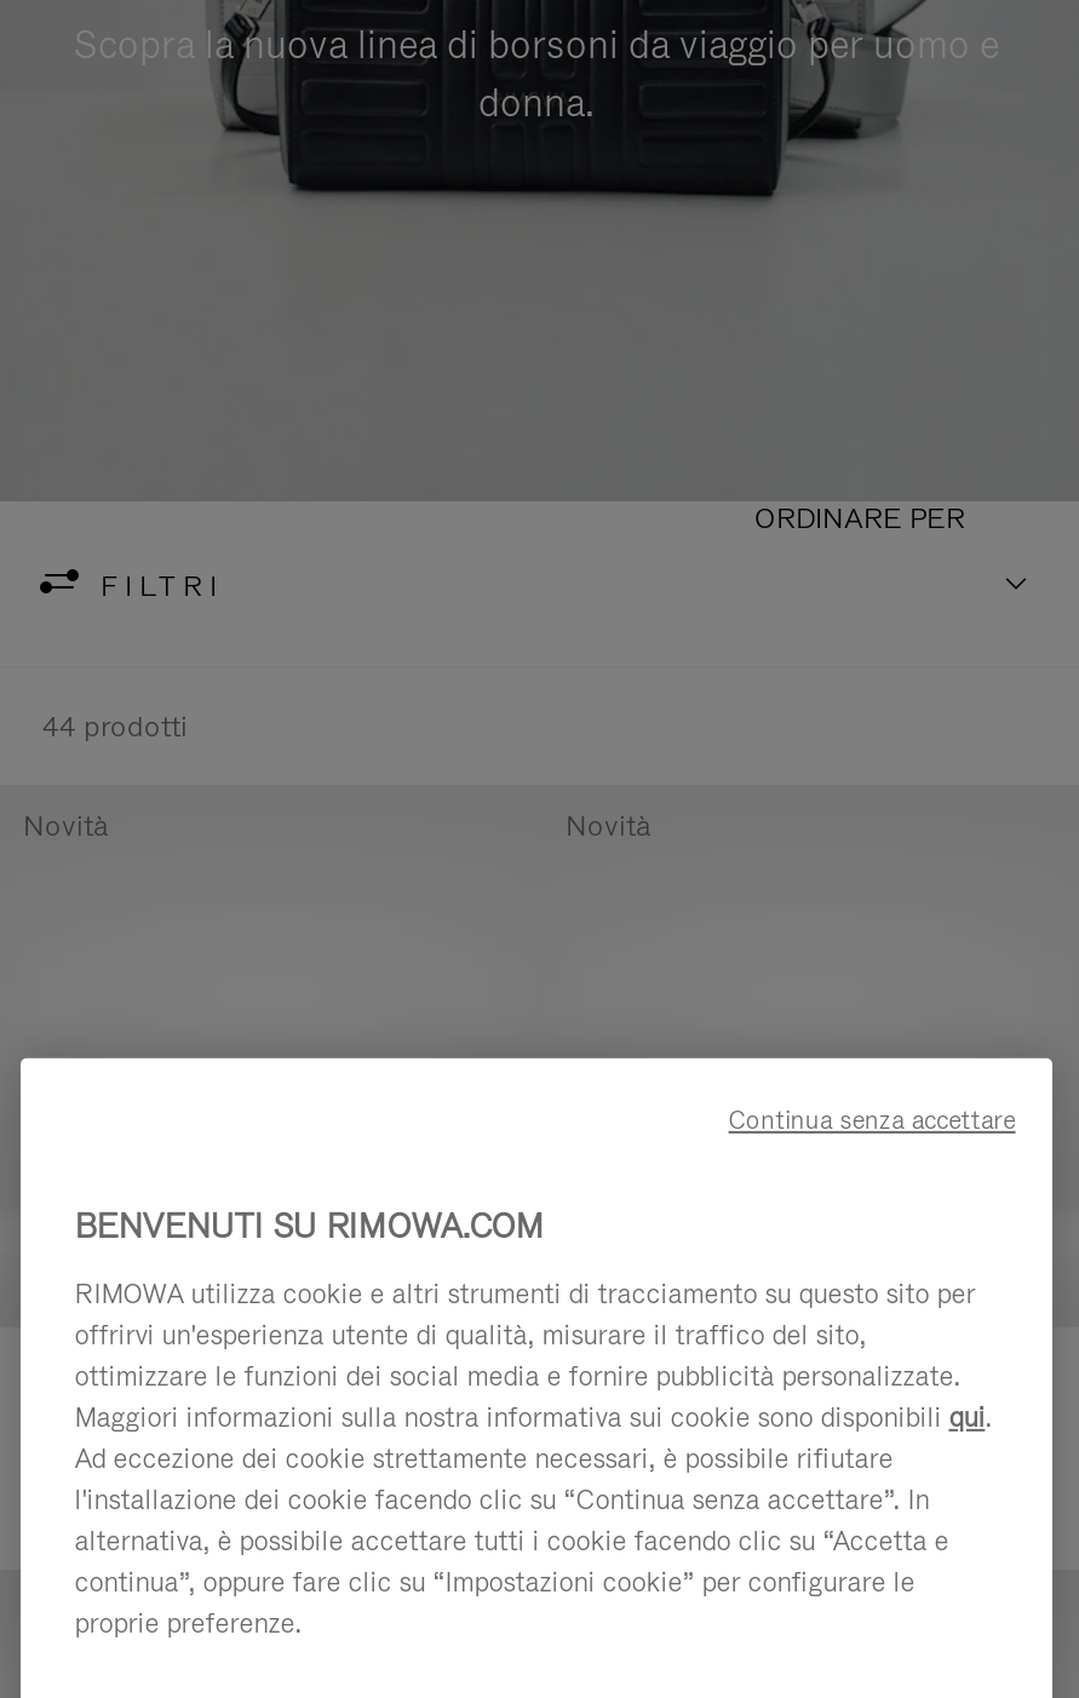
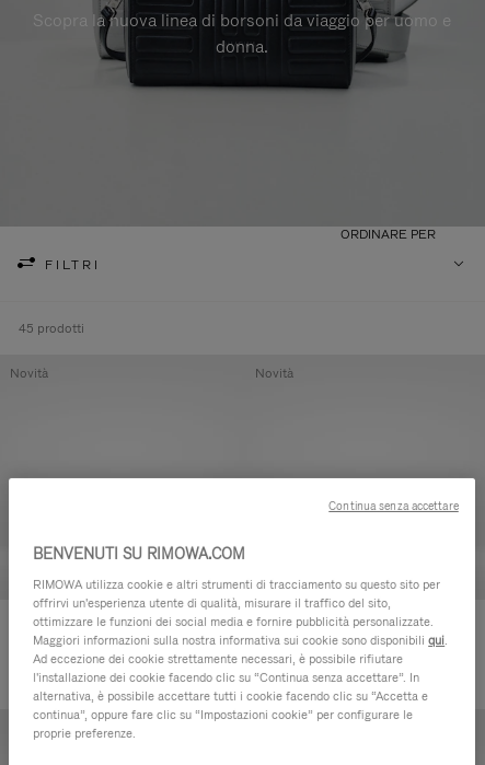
- 44 prodotti
+ 45 prodotti
